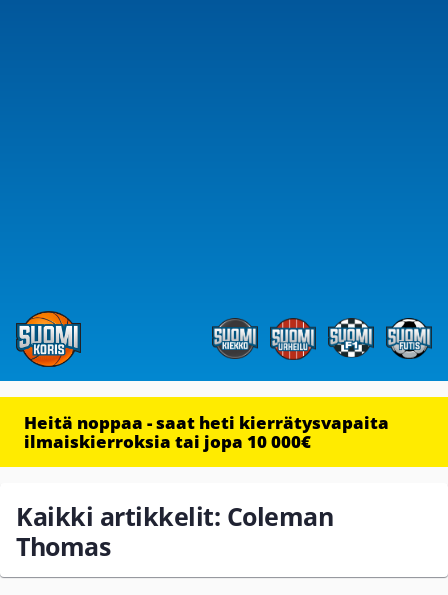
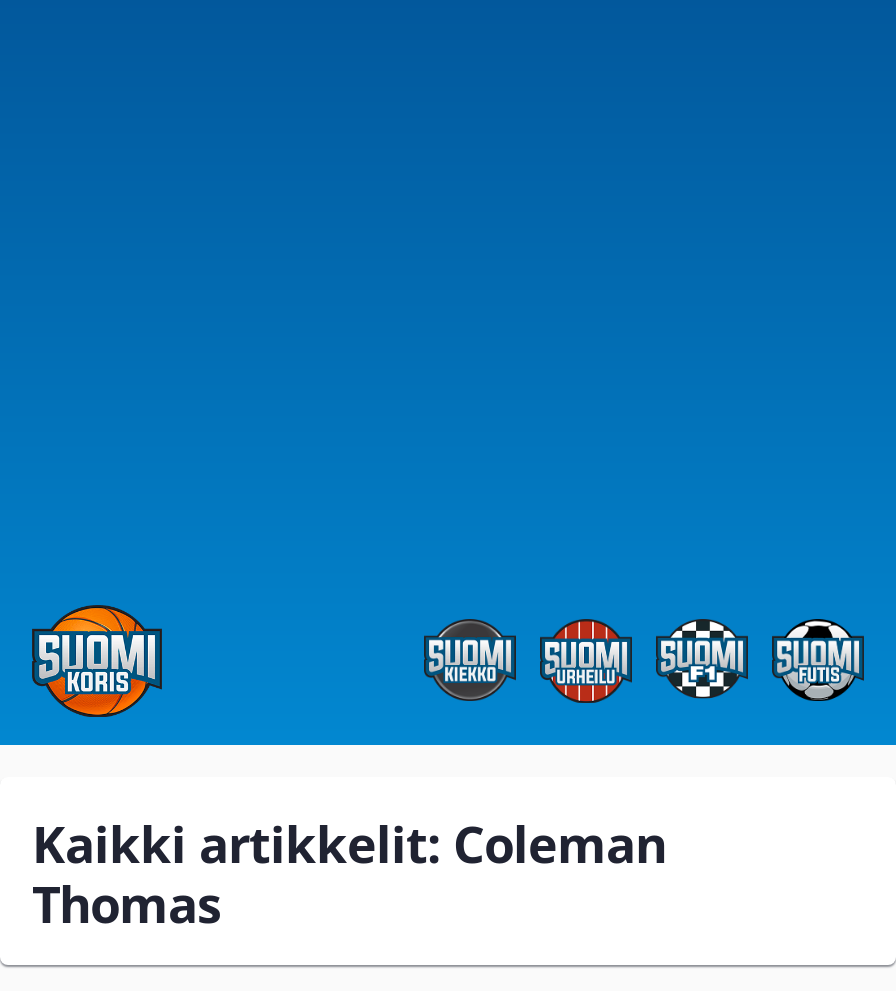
- Heitä noppaa - saat heti kierrätysvapaita
- ilmaiskierroksia tai jopa 10 000€
